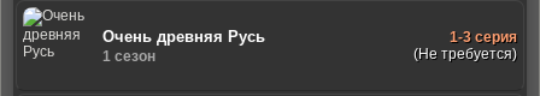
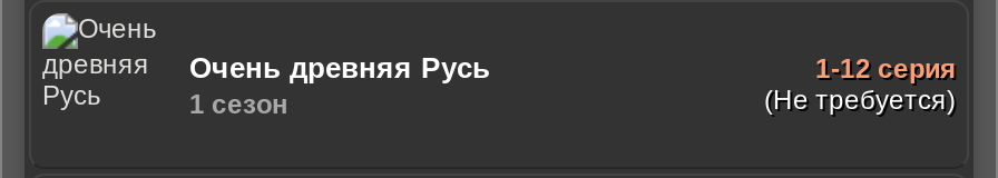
- 1-3 серия
+ 1-12 серия
